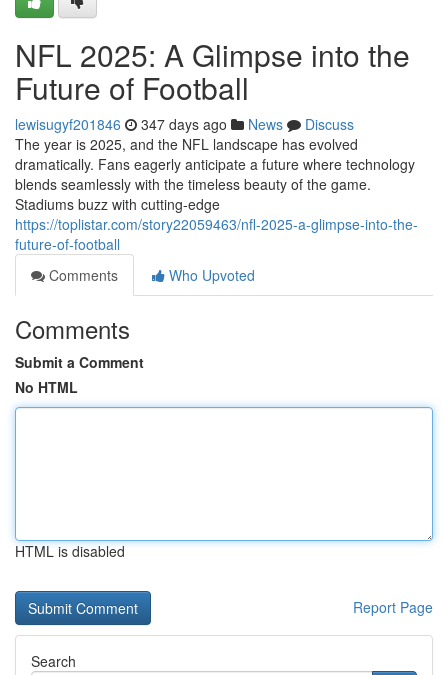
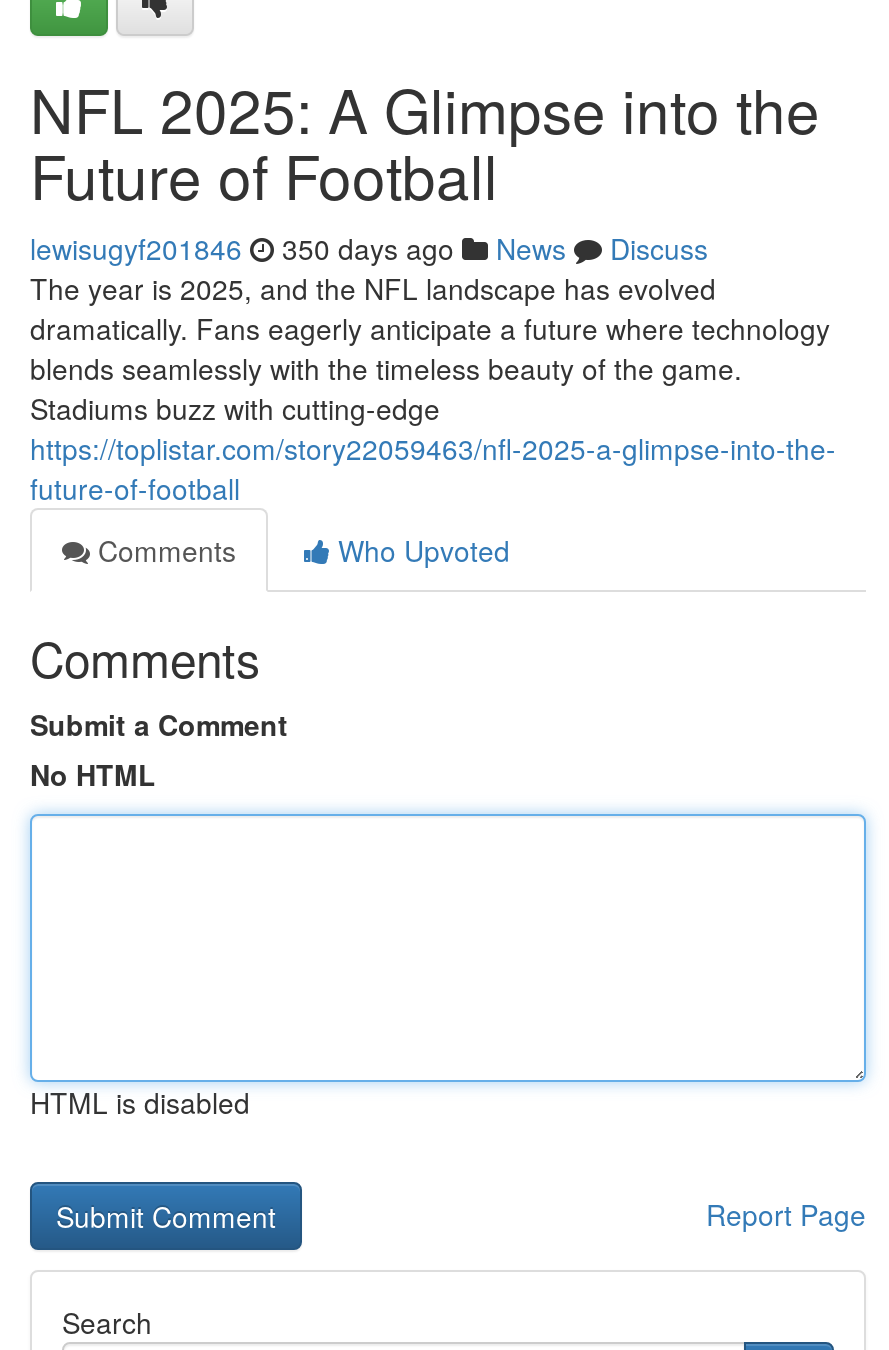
- lewisugyf201846 347 days ago News Discuss
+ lewisugyf201846 350 days ago News Discuss
